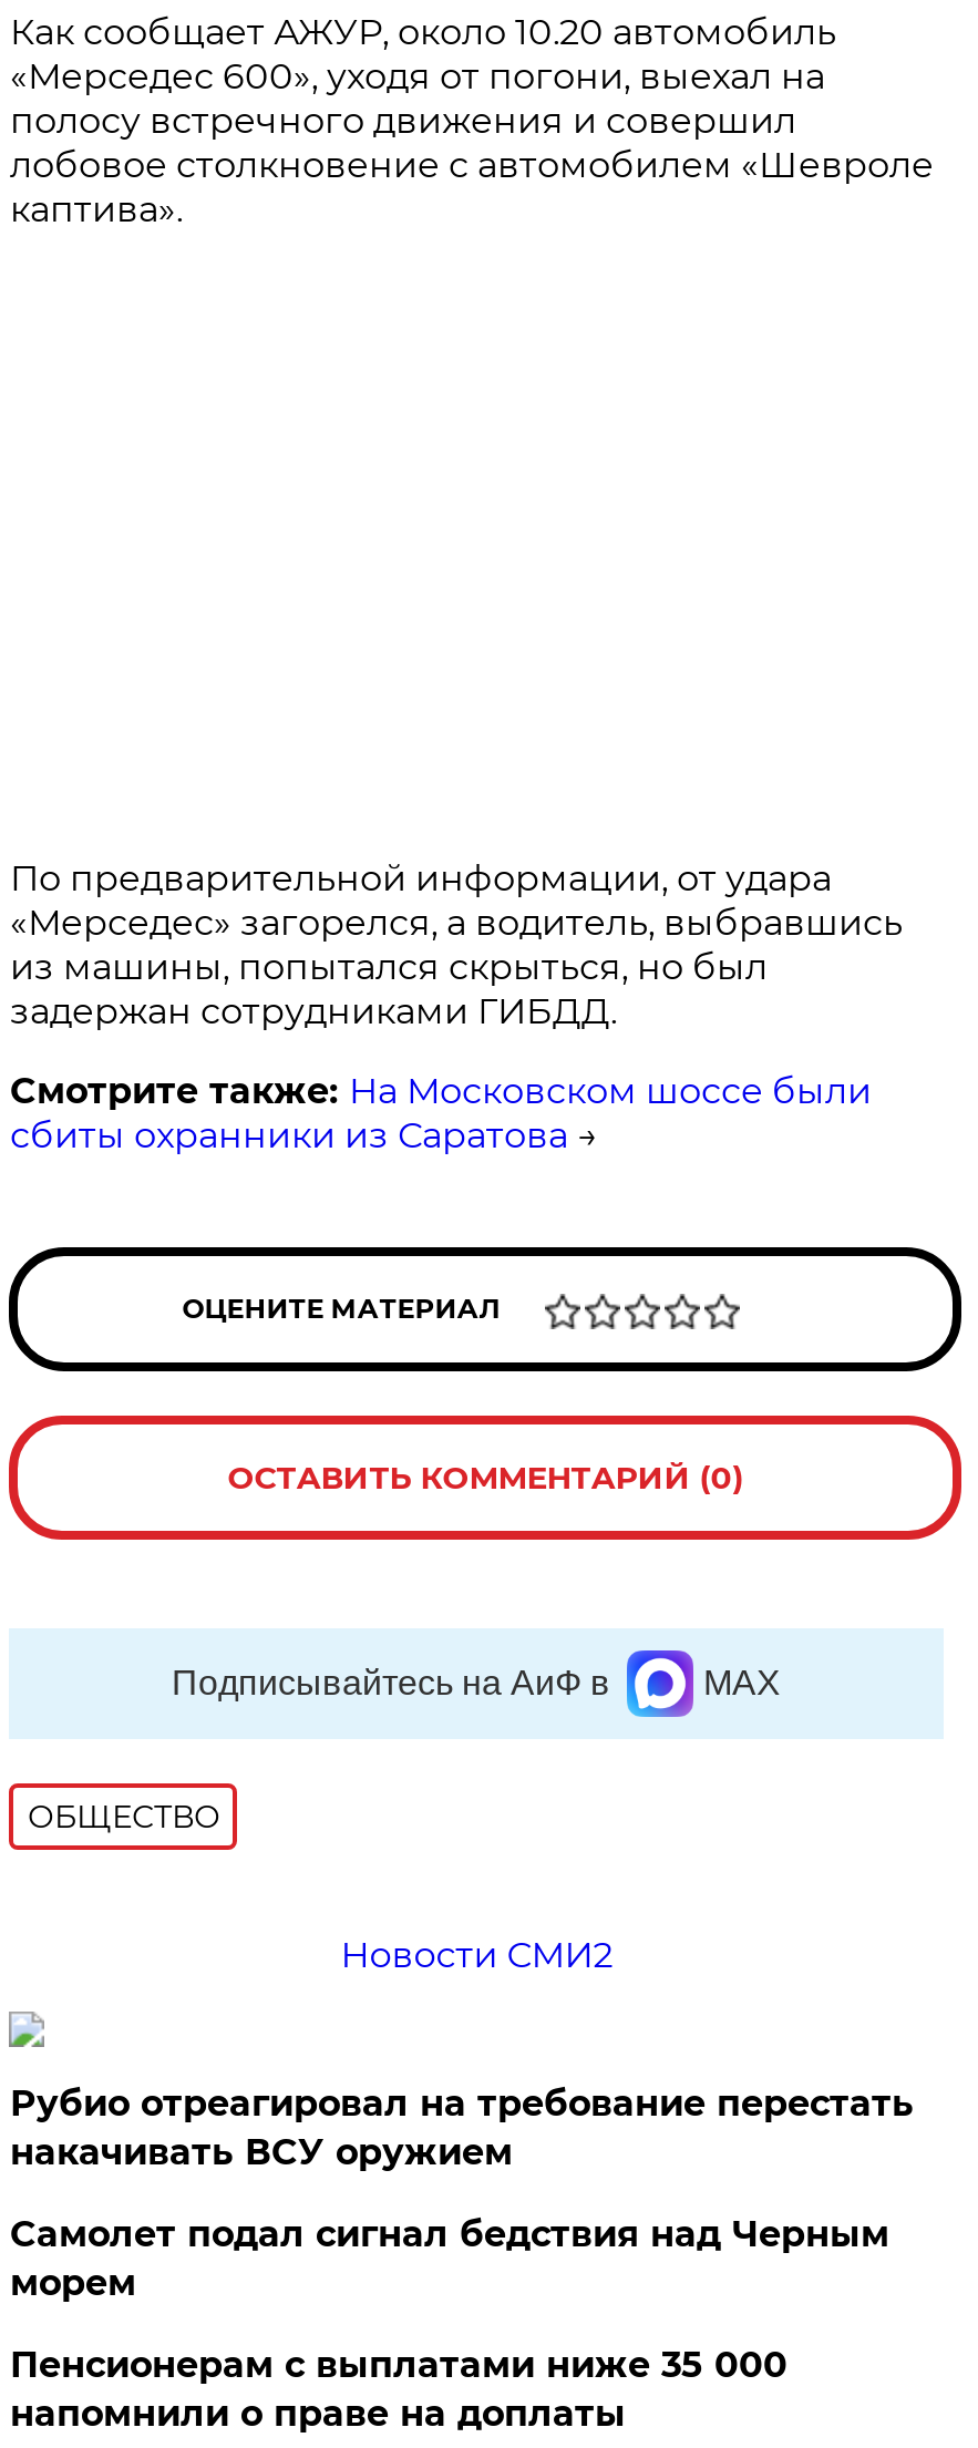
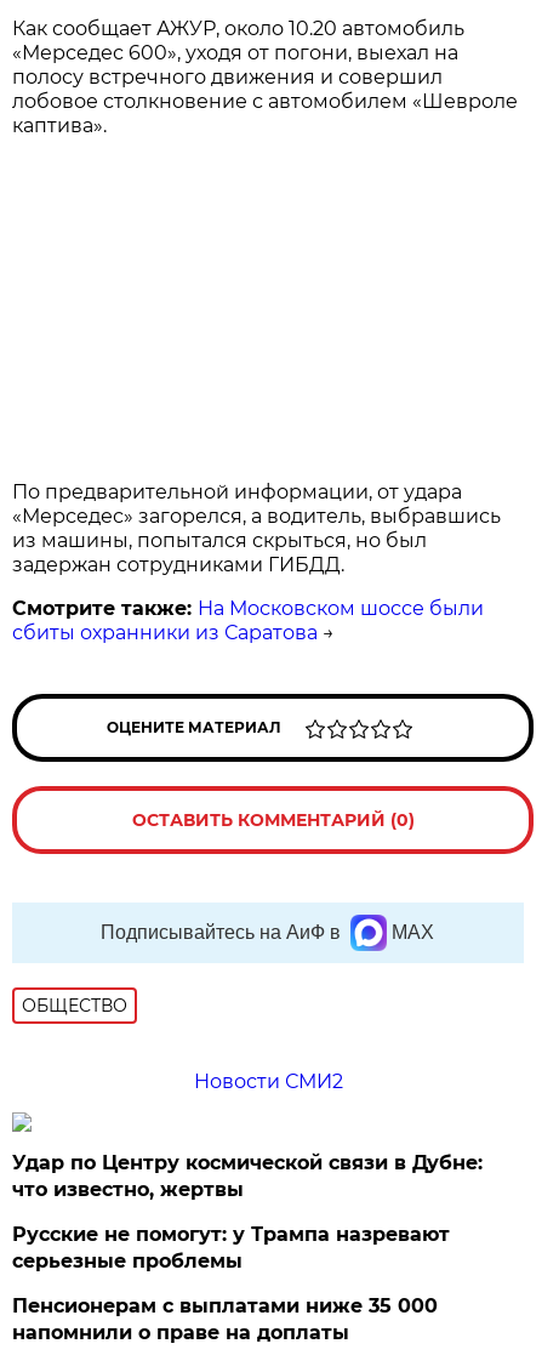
- Рубио отреагировал на требование перестать
- накачивать ВСУ оружием
+ Удар по Центру космической связи в Дубне:
+ что известно, жертвы

- Самолет подал сигнал бедствия над Черным
- морем
+ Русские не помогут: у Трампа назревают
+ серьезные проблемы
